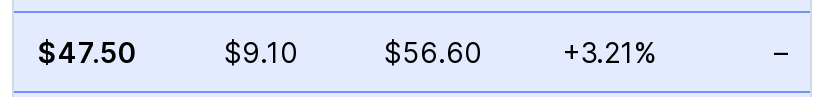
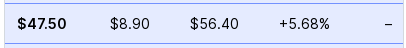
- $9.10
+ $8.90

- $56.60
+ $56.40

- +3.21%
+ +5.68%
